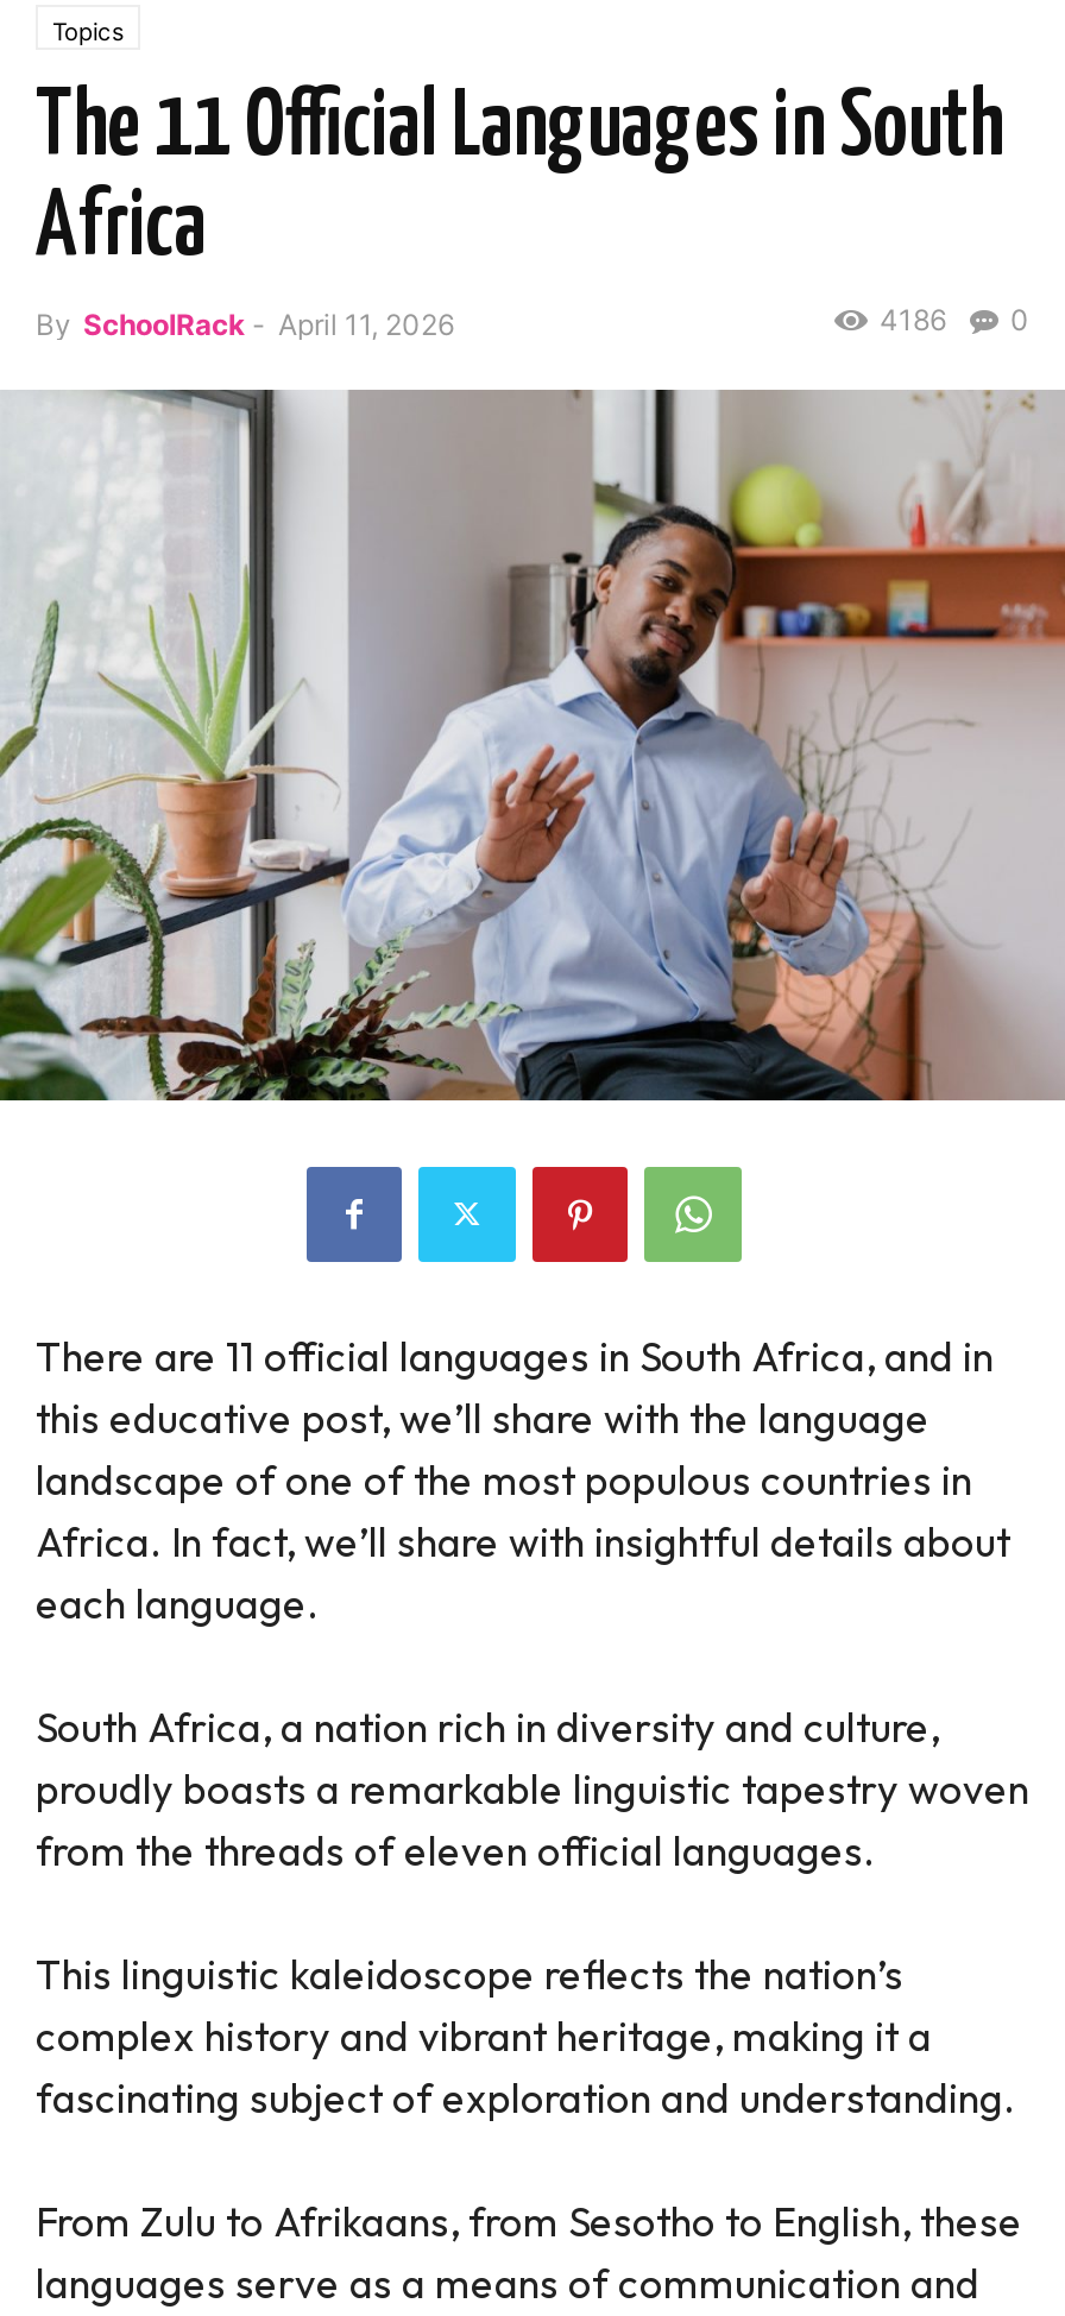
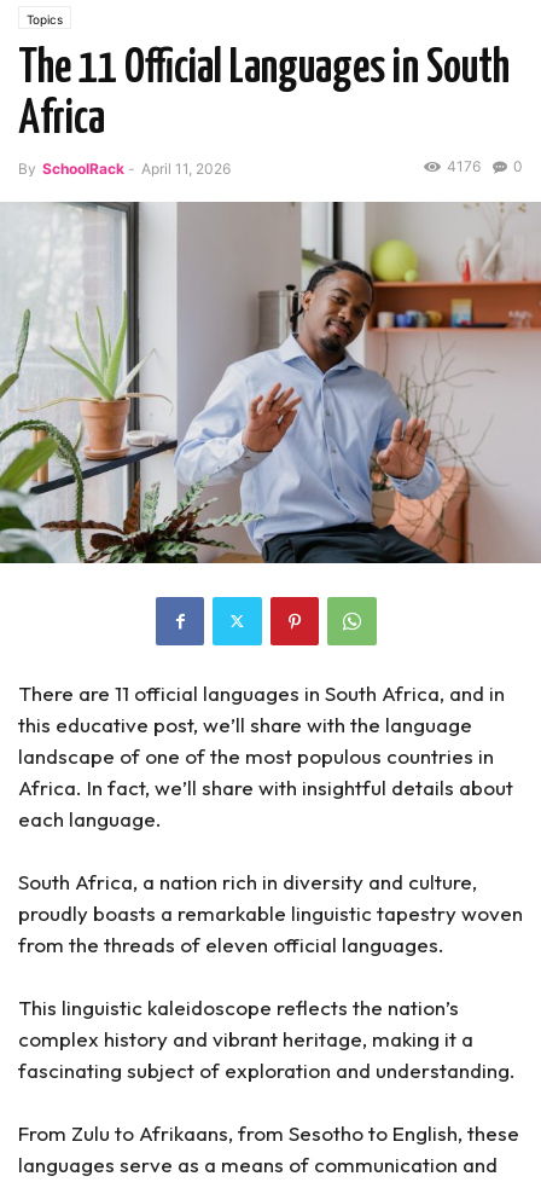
- 4186 0
+ 4176 0
